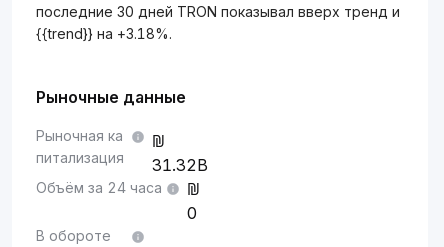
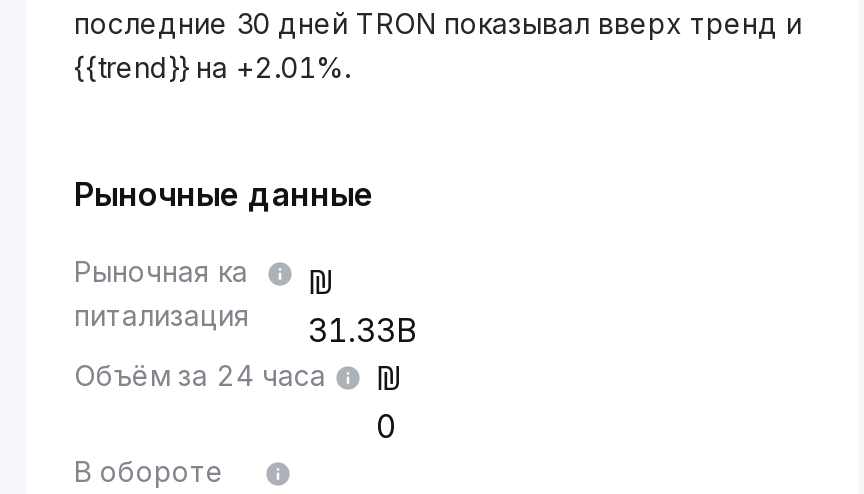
- {{trend}} на +3.18%.
+ {{trend}} на +2.01%.

- питализация 31.32B
+ питализация 31.33B
